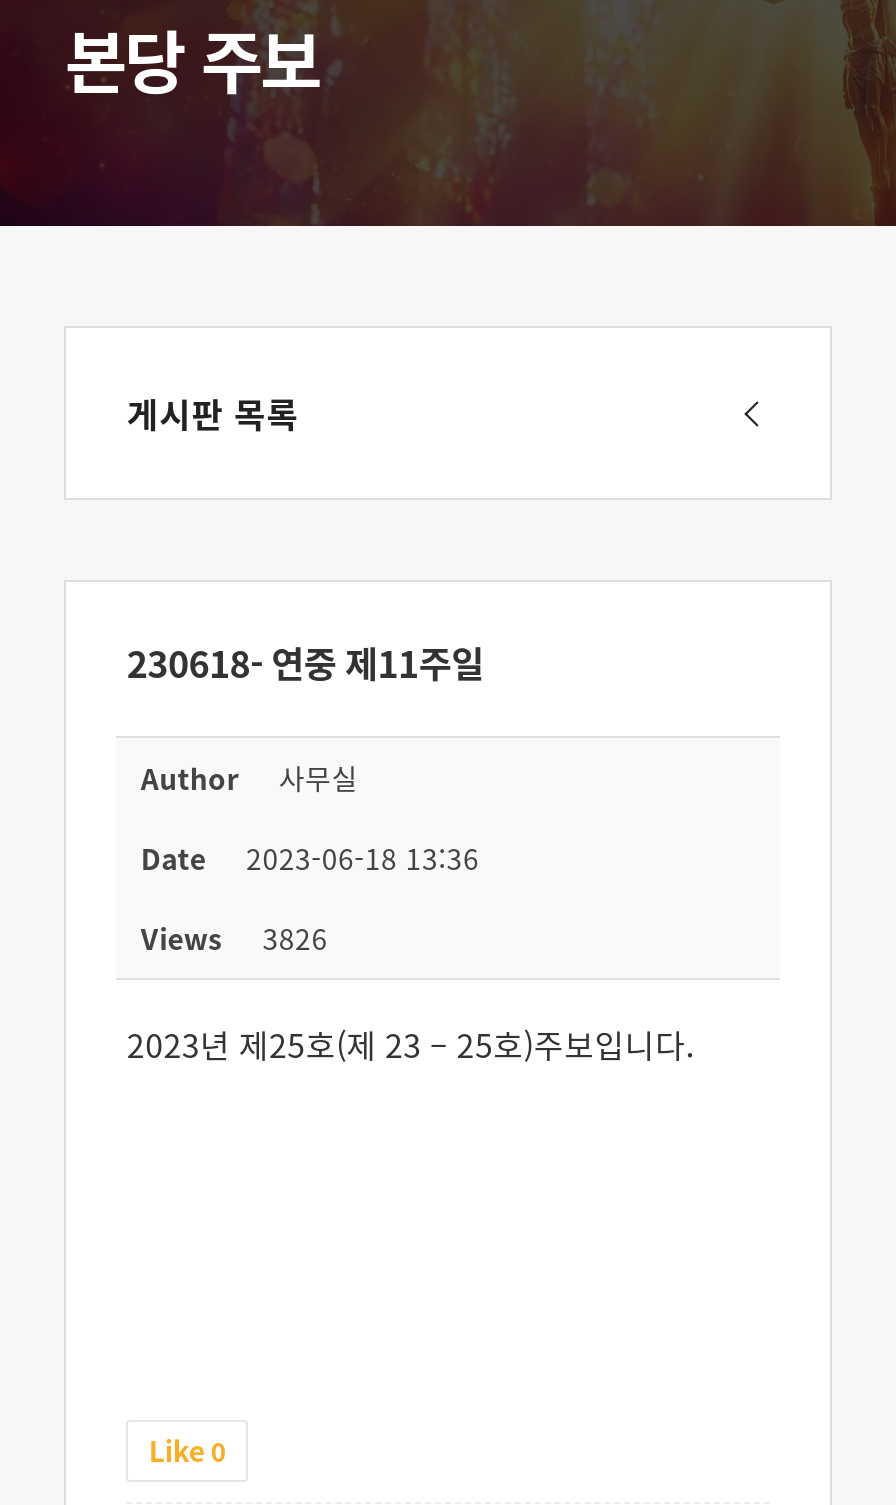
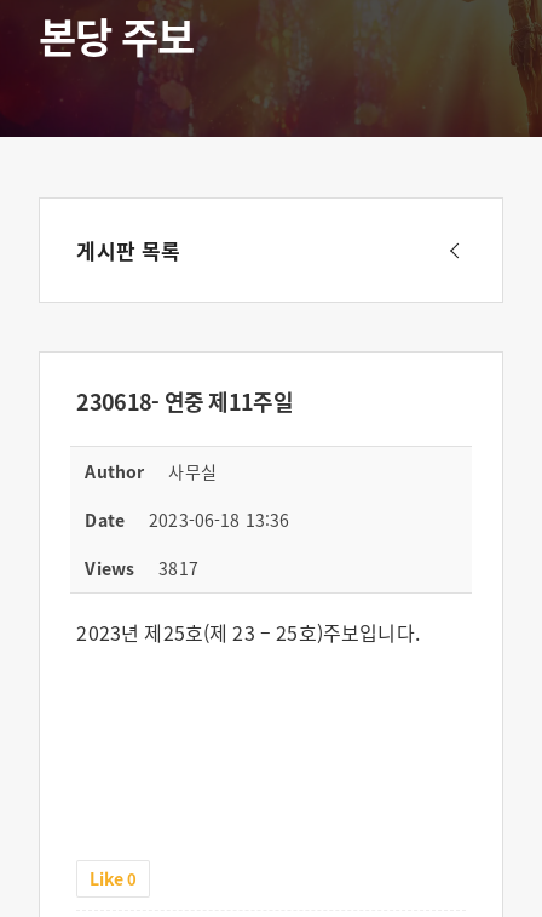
- 3826
+ 3817
